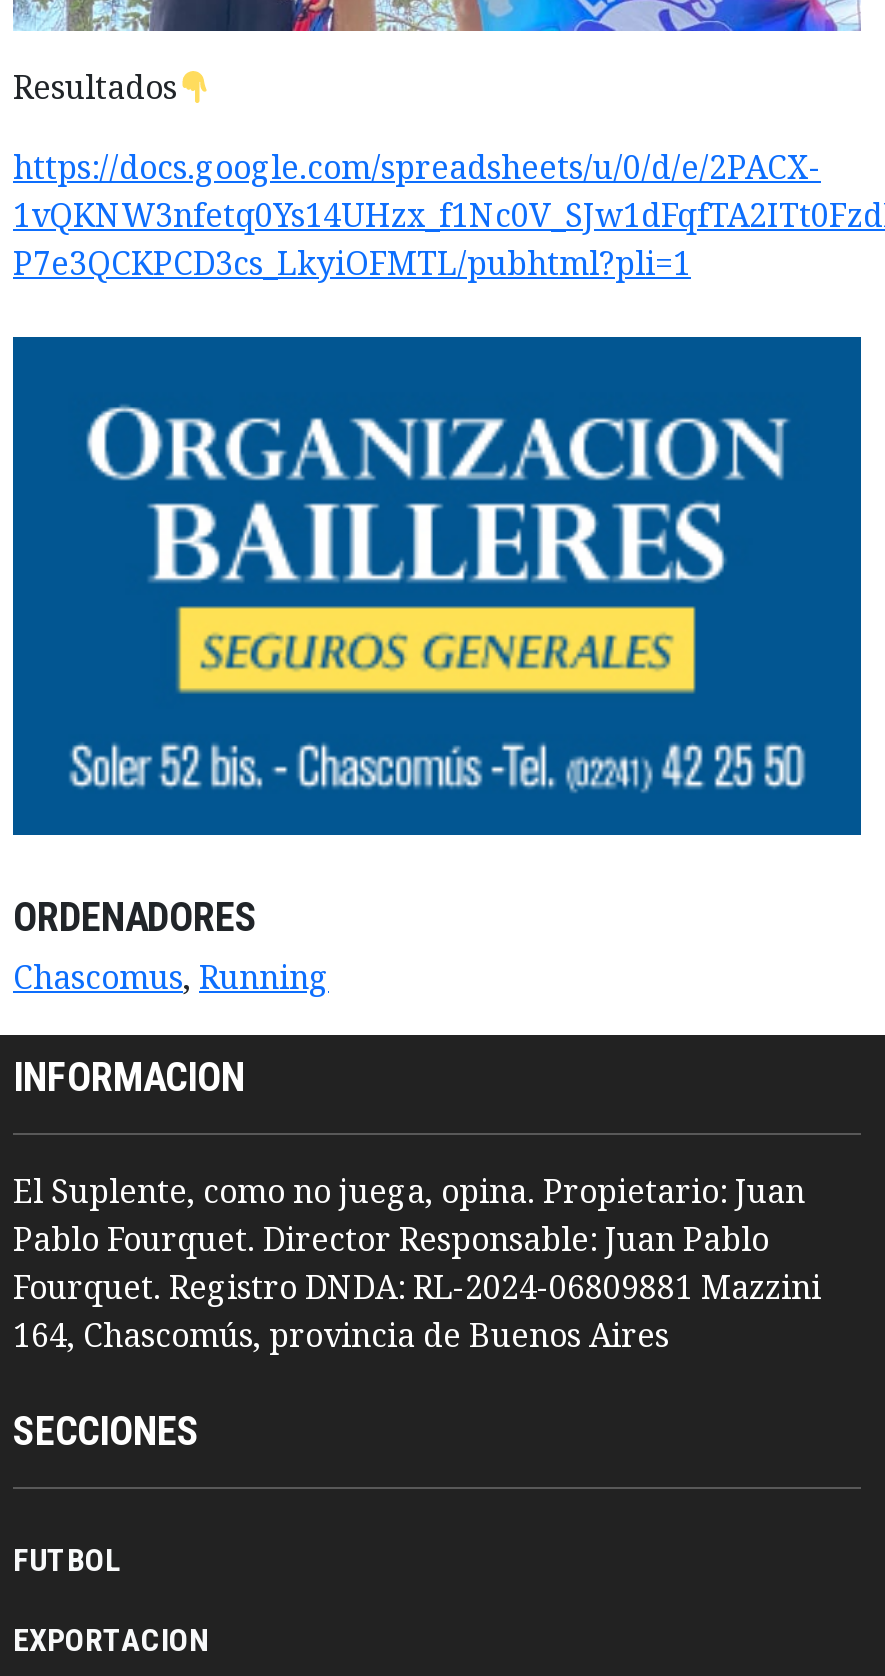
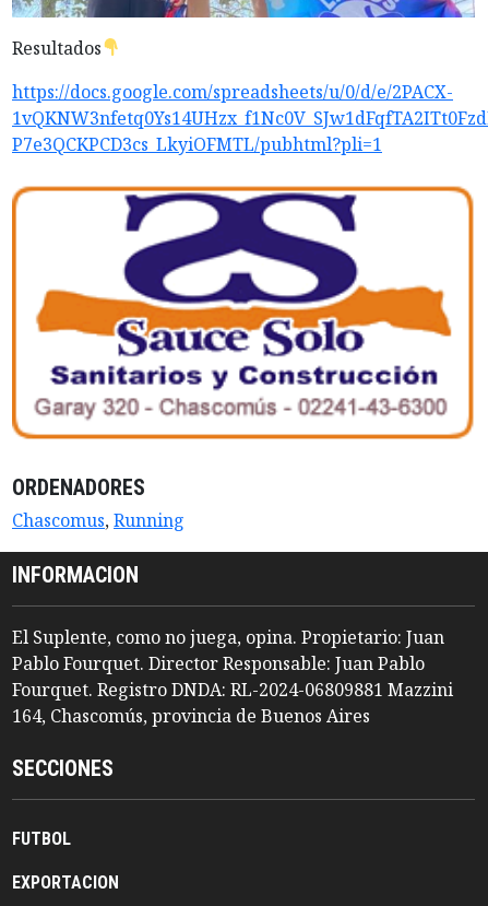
- [image]
+ [image]
